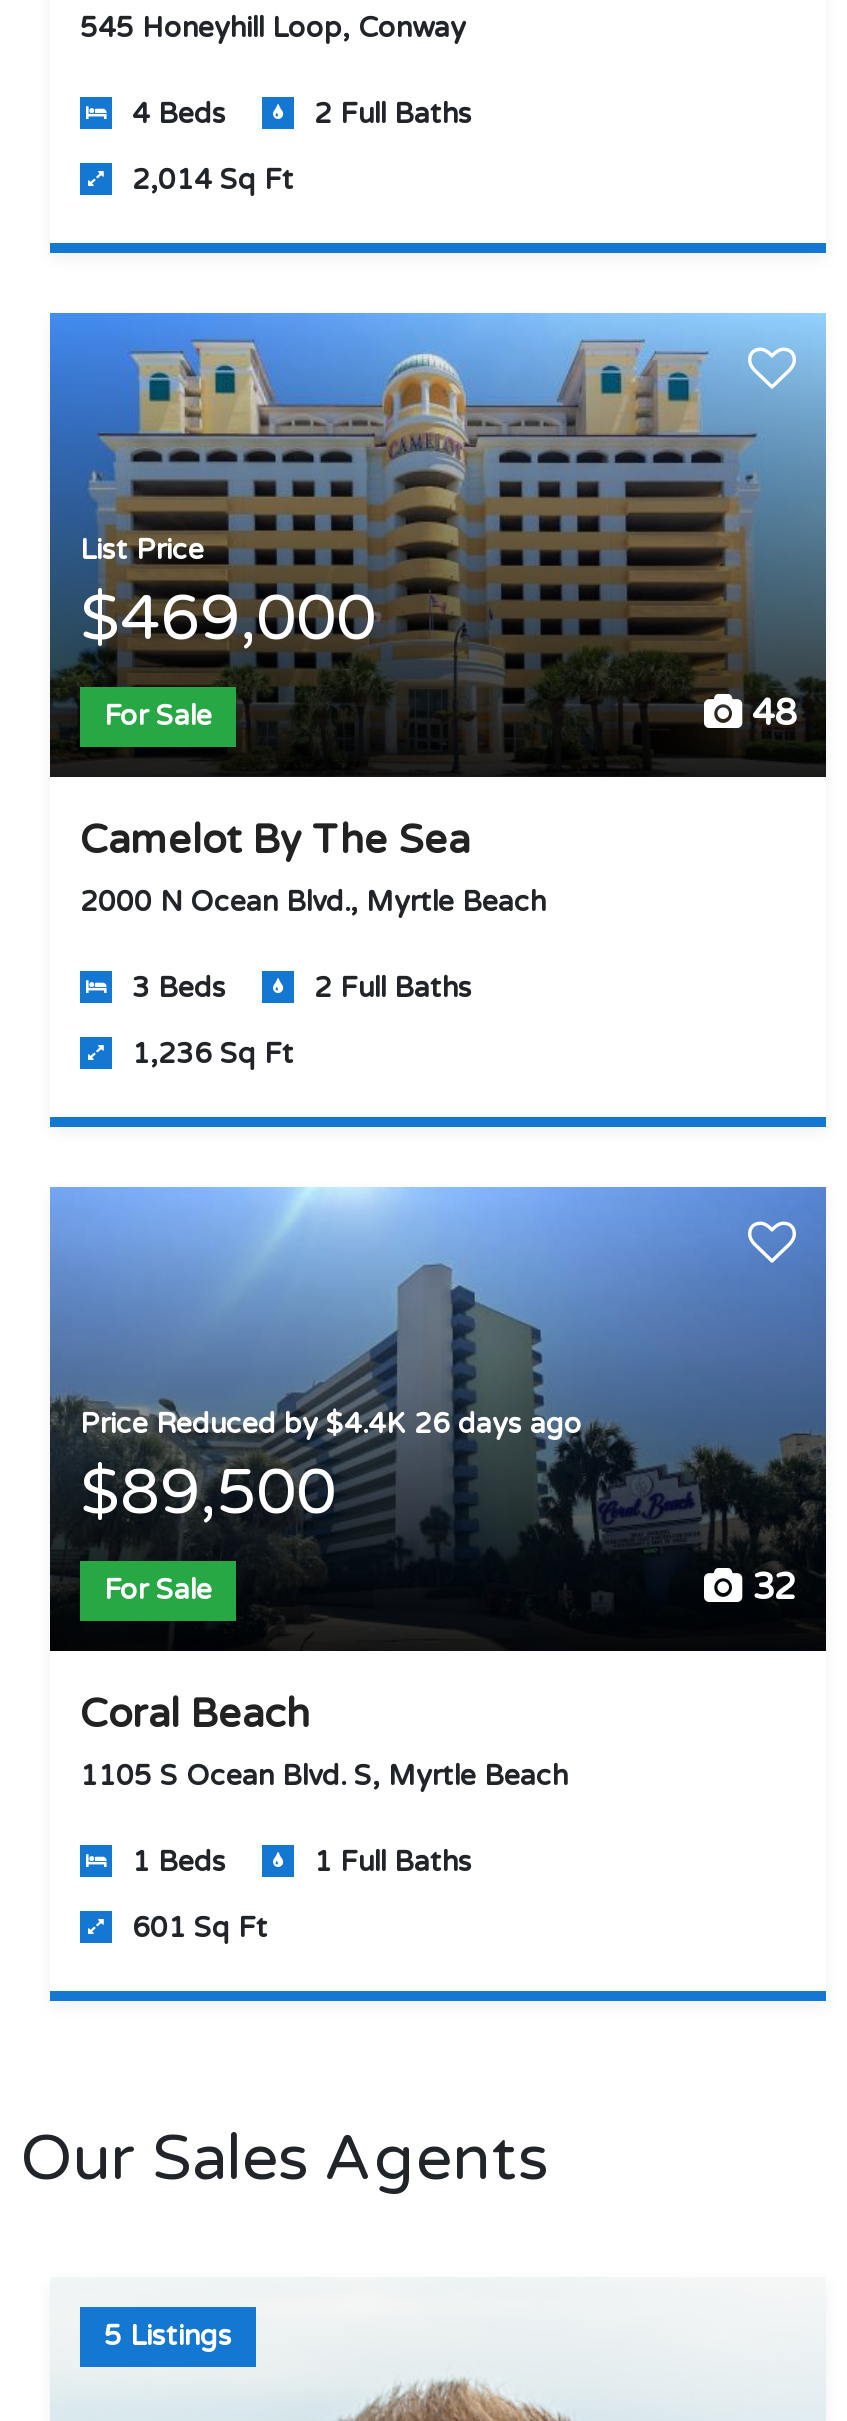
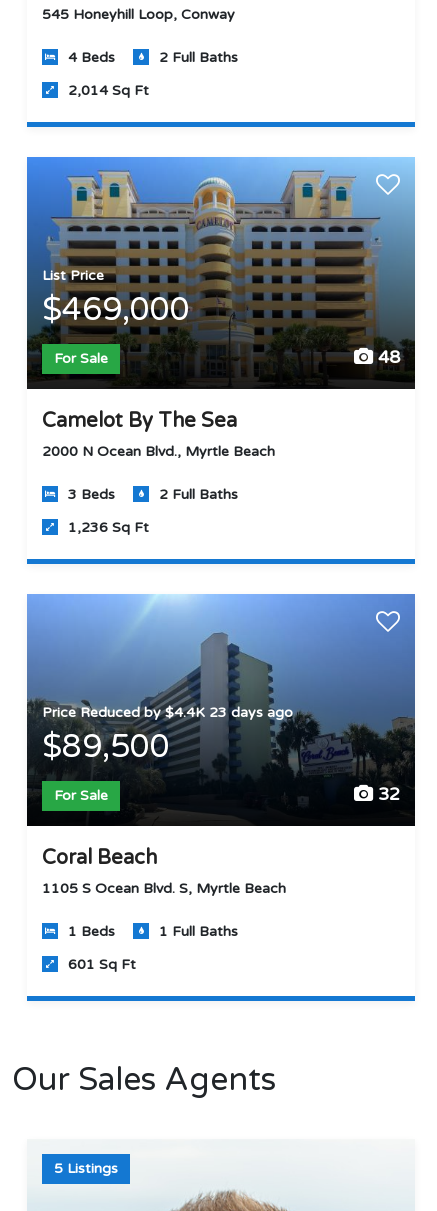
- Price Reduced by $4.4K 26 days ago
+ Price Reduced by $4.4K 23 days ago
